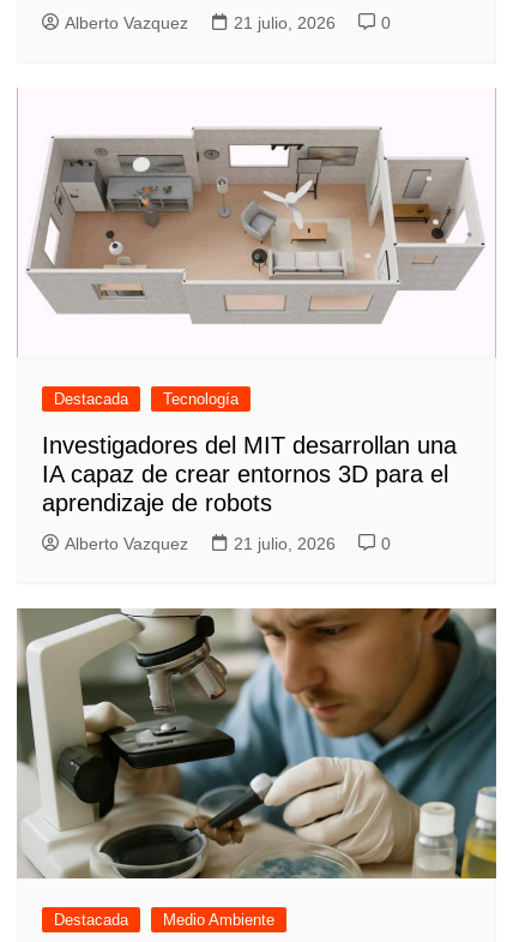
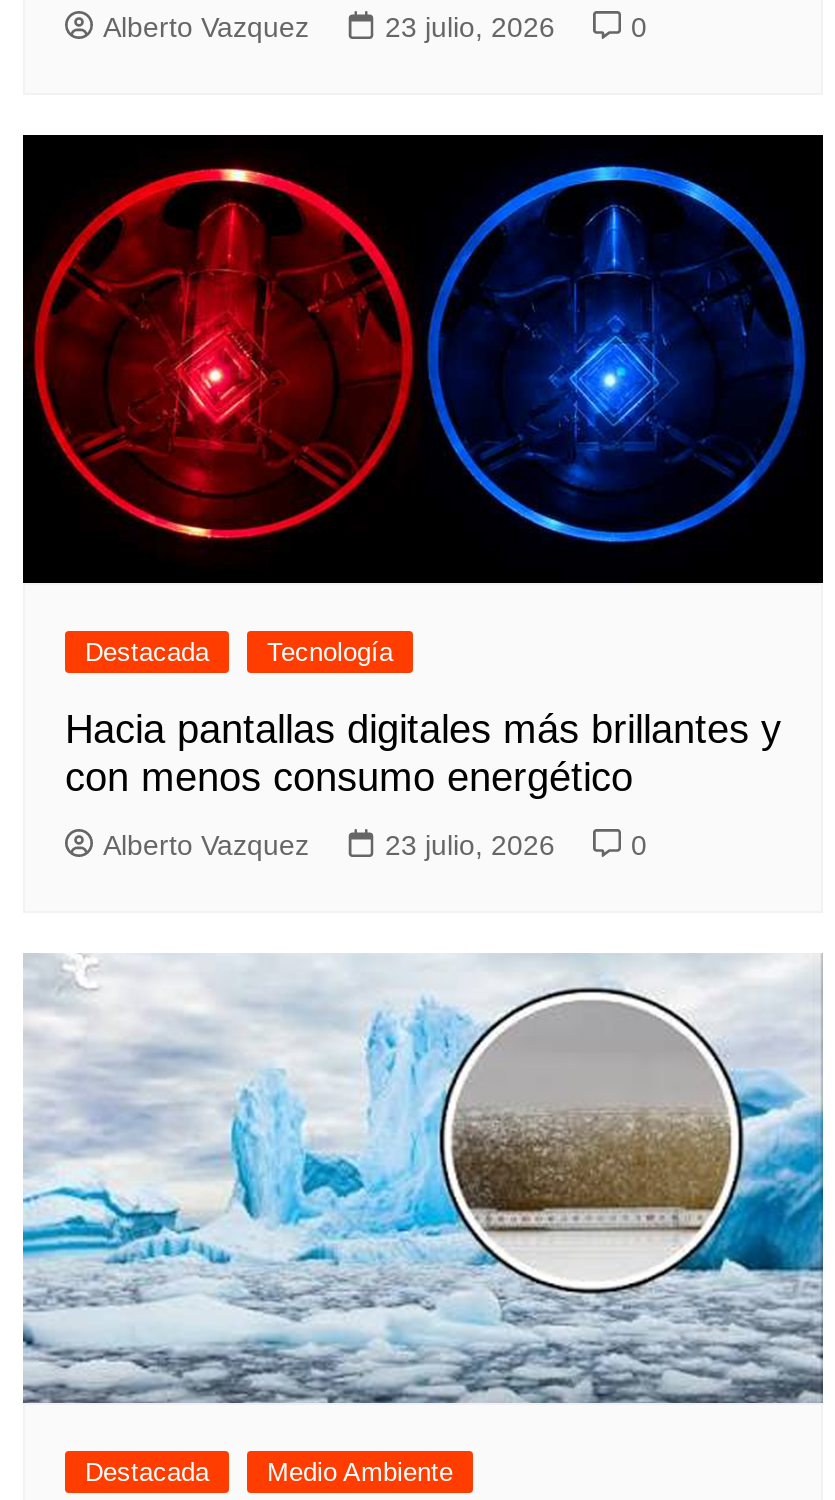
- 21 julio, 2026
+ 23 julio, 2026

- [image]
+ [image]

- Investigadores del MIT desarrollan una
- IA capaz de crear entornos 3D para el
- aprendizaje de robots
+ Hacia pantallas digitales más brillantes y
+ con menos consumo energético

- 21 julio, 2026
+ 23 julio, 2026

- [image]
+ [image]
